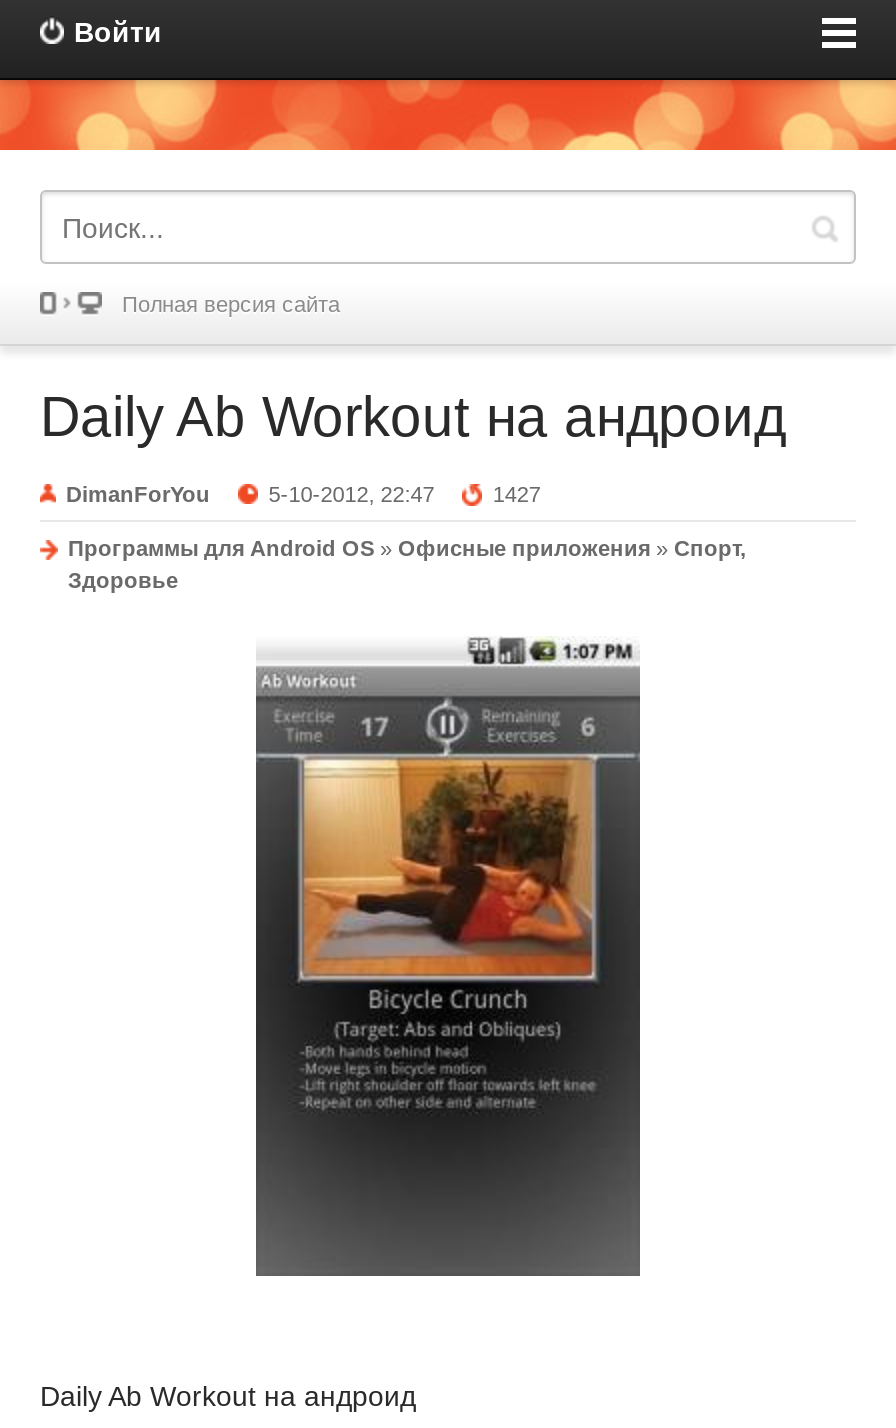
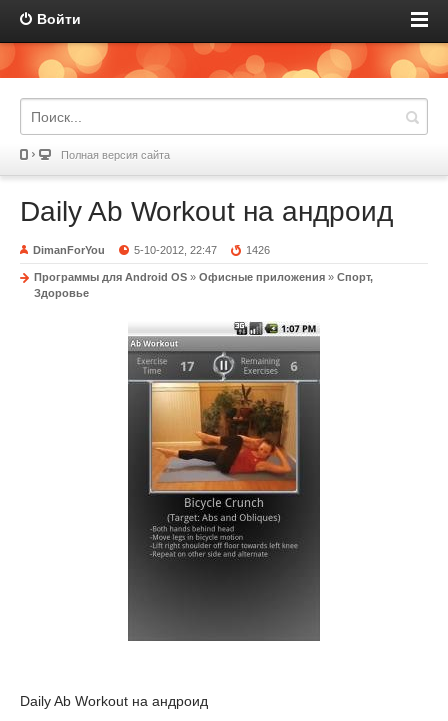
- 1427
+ 1426
